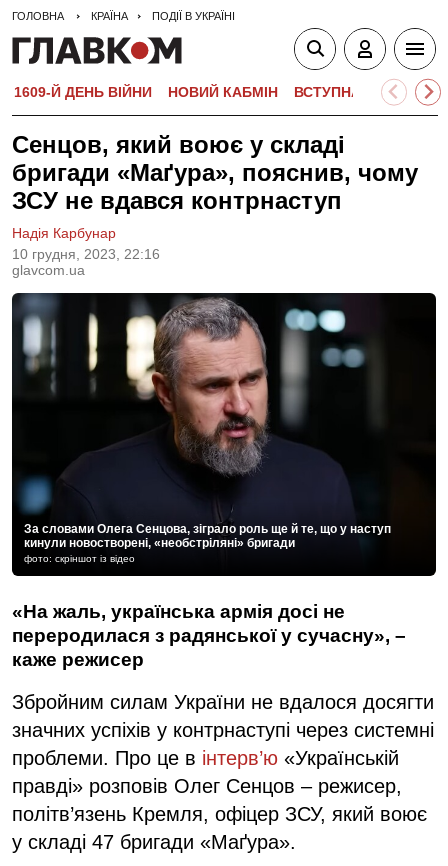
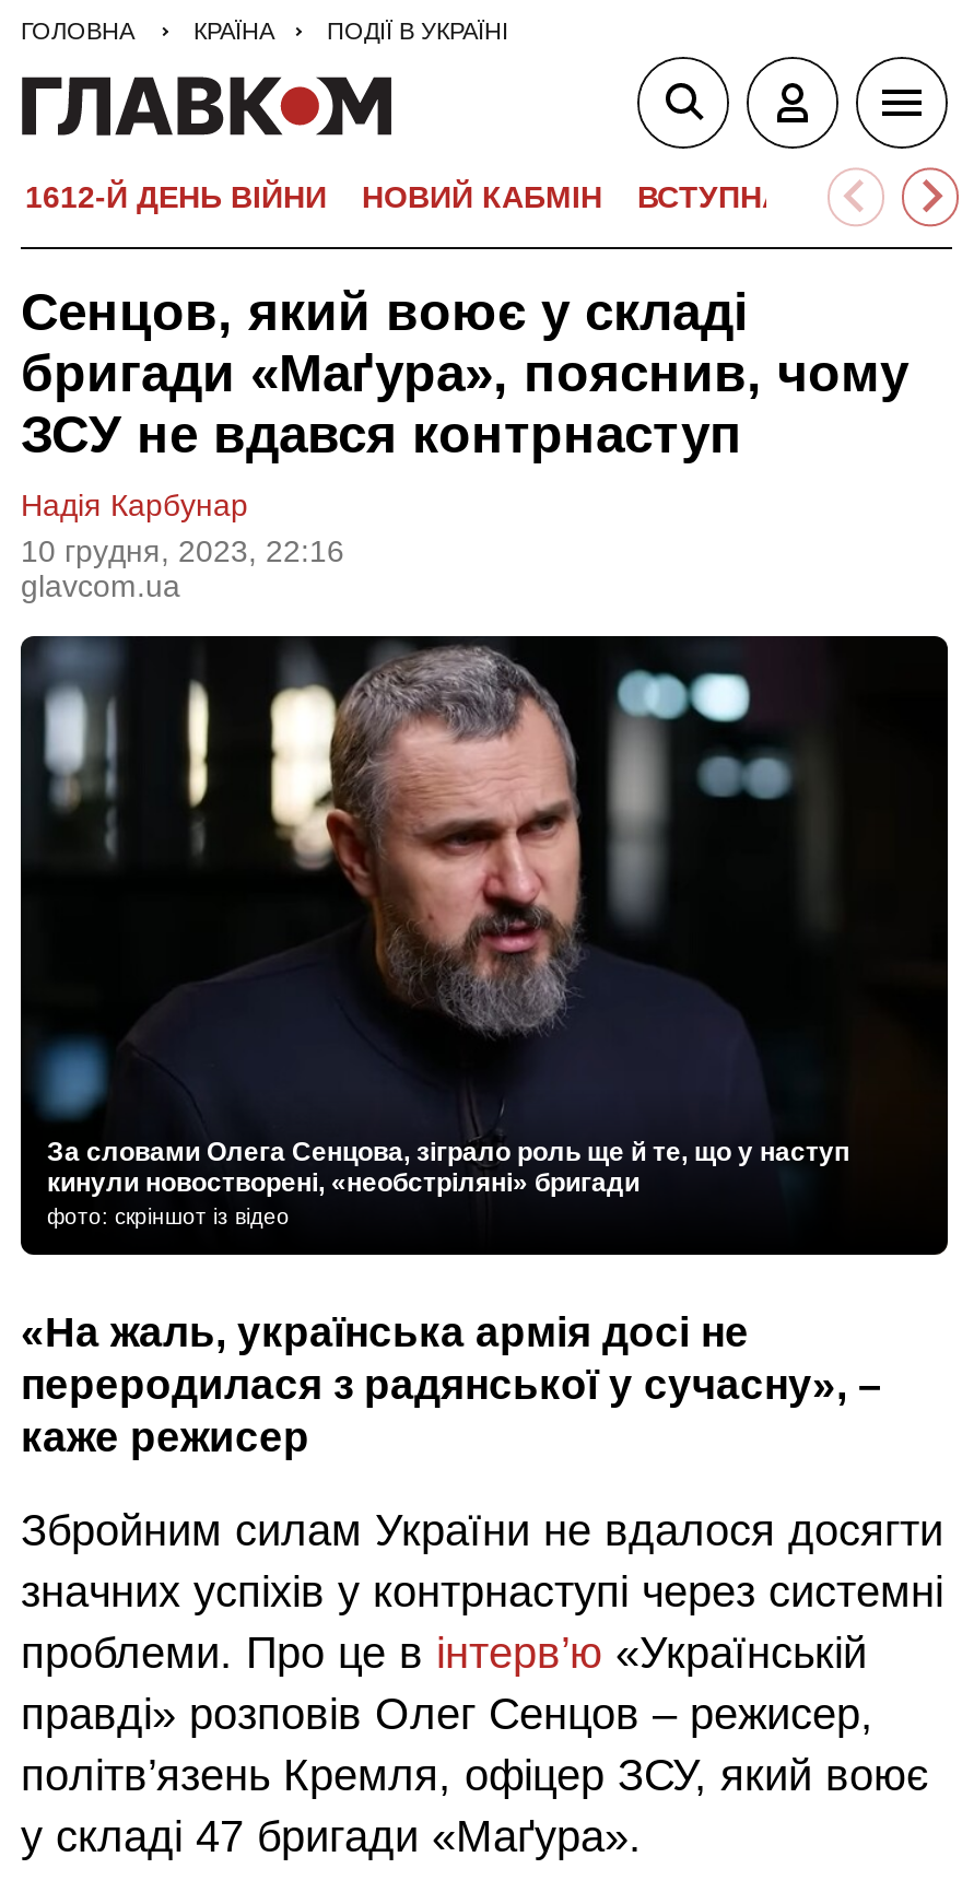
- 1609-Й ДЕНЬ ВІЙНИ
+ 1612-Й ДЕНЬ ВІЙНИ
